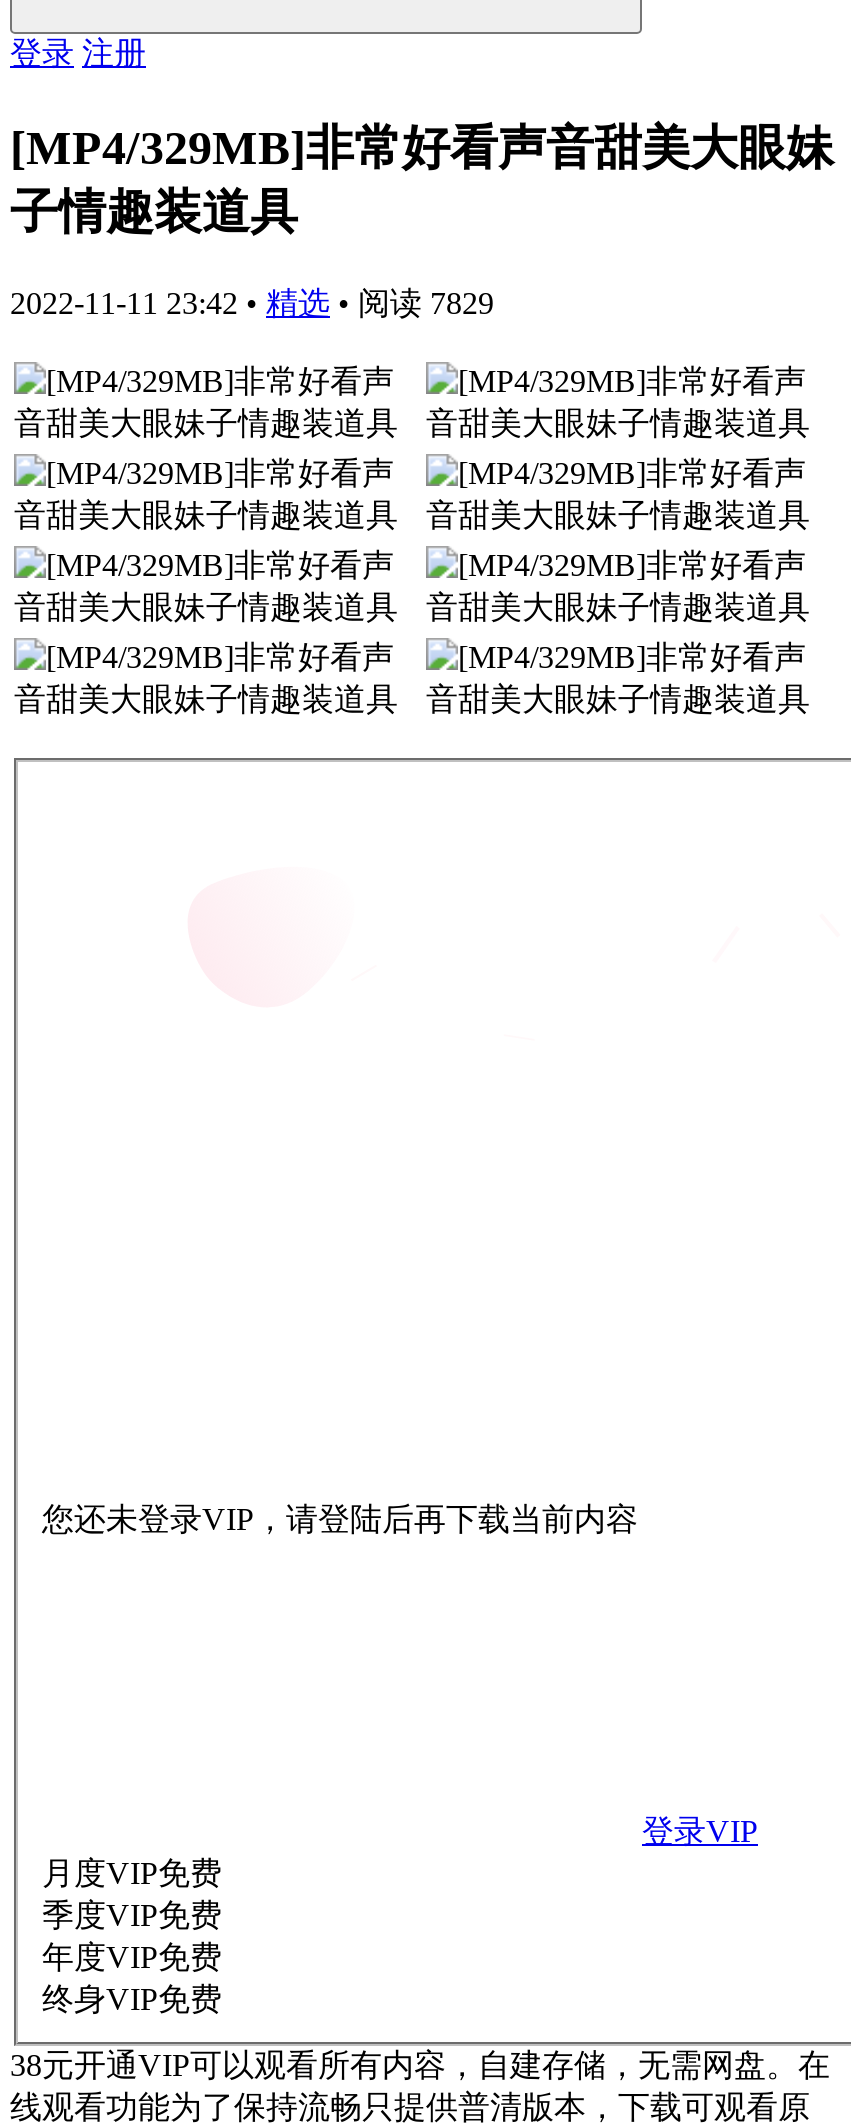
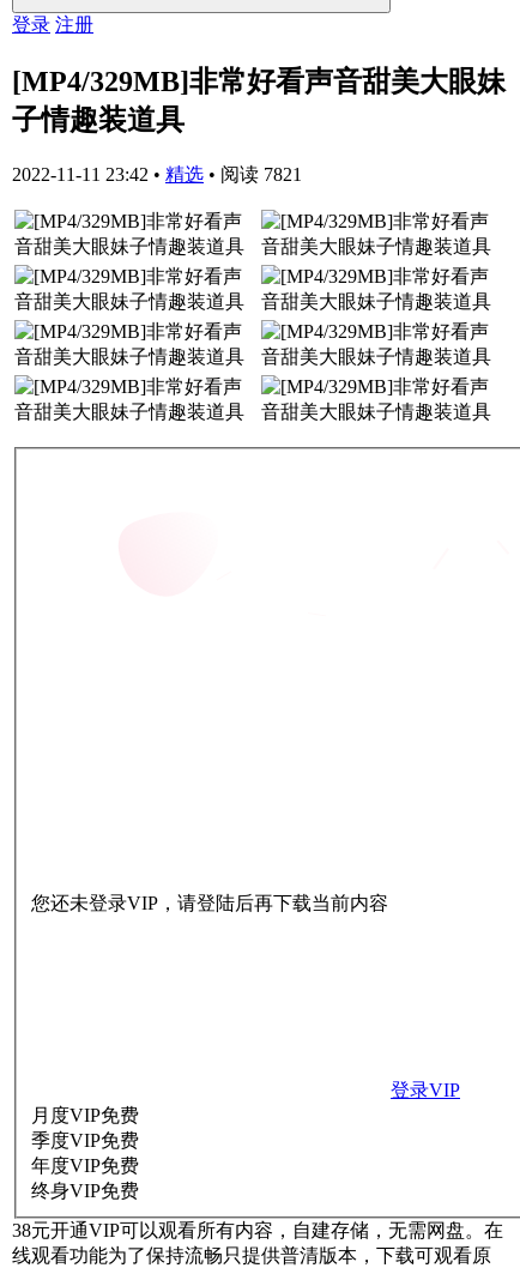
- 2022-11-11 23:42 • 精选 • 阅读 7829
+ 2022-11-11 23:42 • 精选 • 阅读 7821
